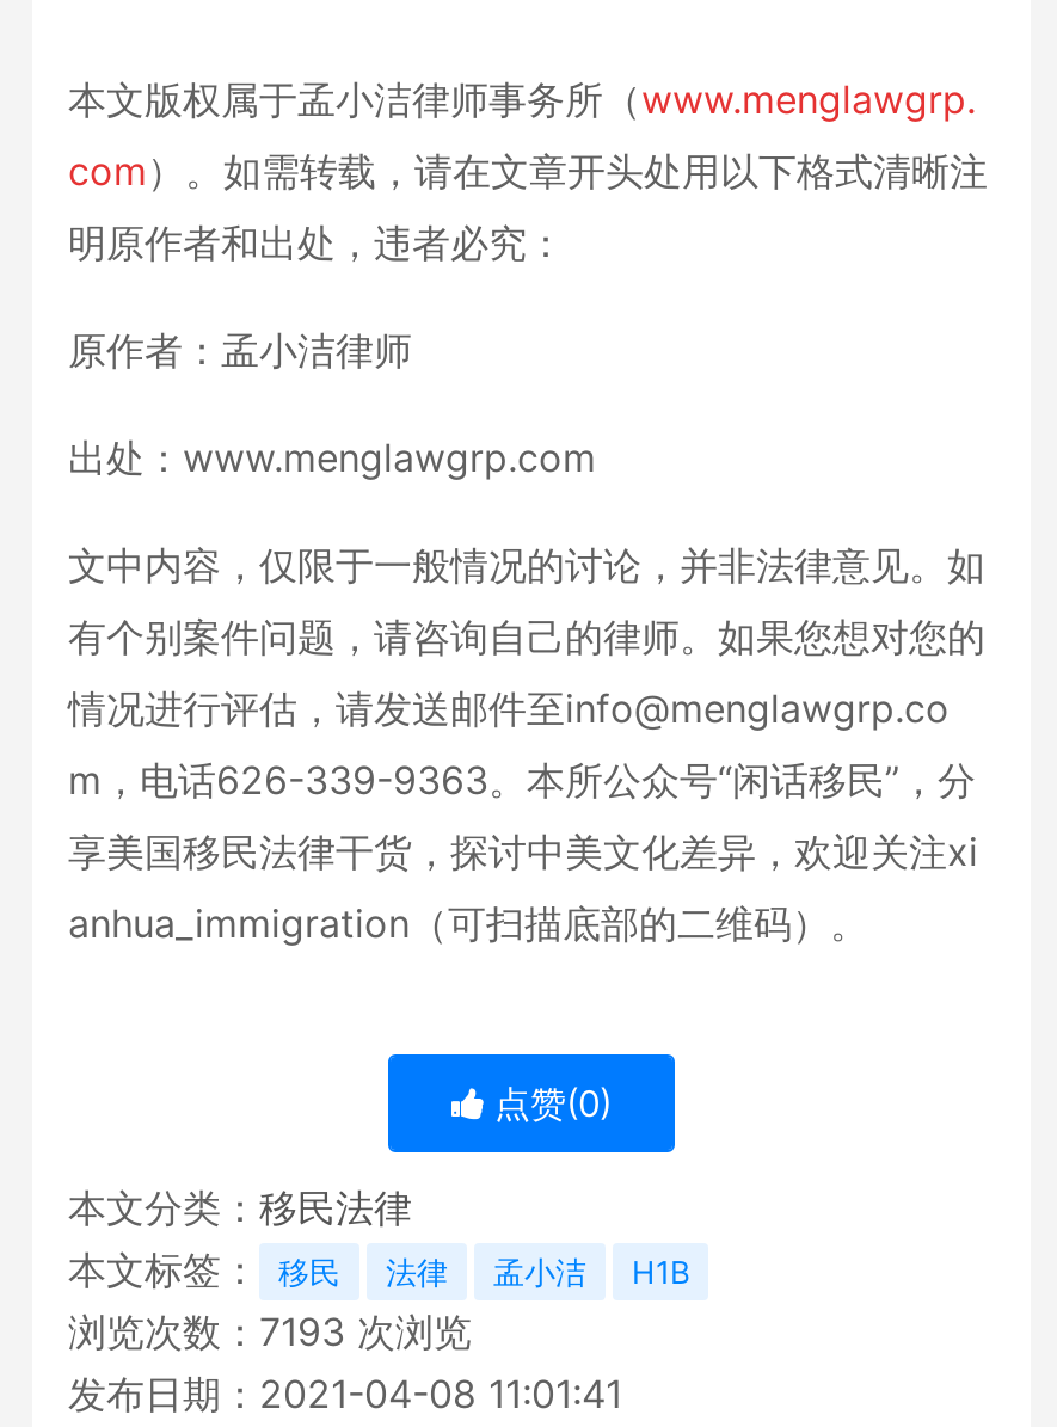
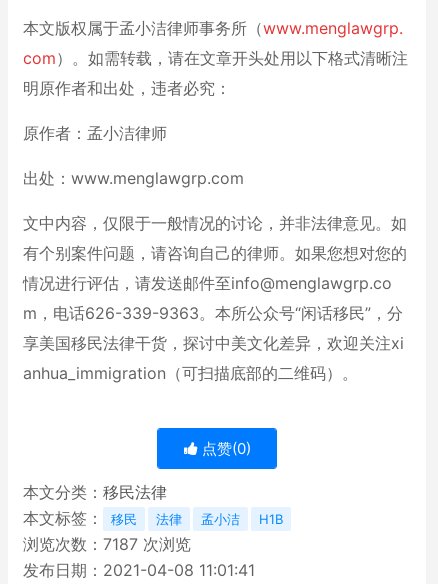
- 浏览次数：7193次浏览
+ 浏览次数：7187次浏览
